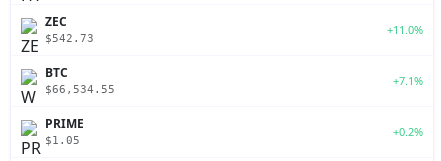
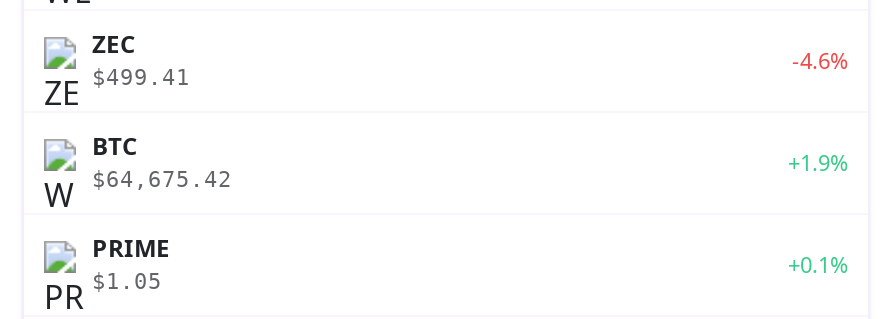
- +11.0%
+ -4.6%

- $542.73
+ $499.41

- +7.1%
+ +1.9%

- $66,534.55
+ $64,675.42

- +0.2%
+ +0.1%
